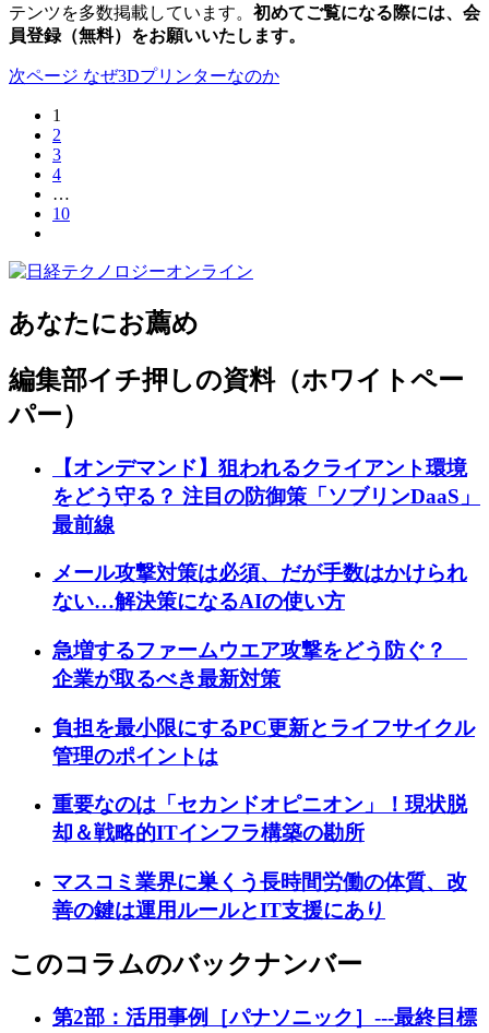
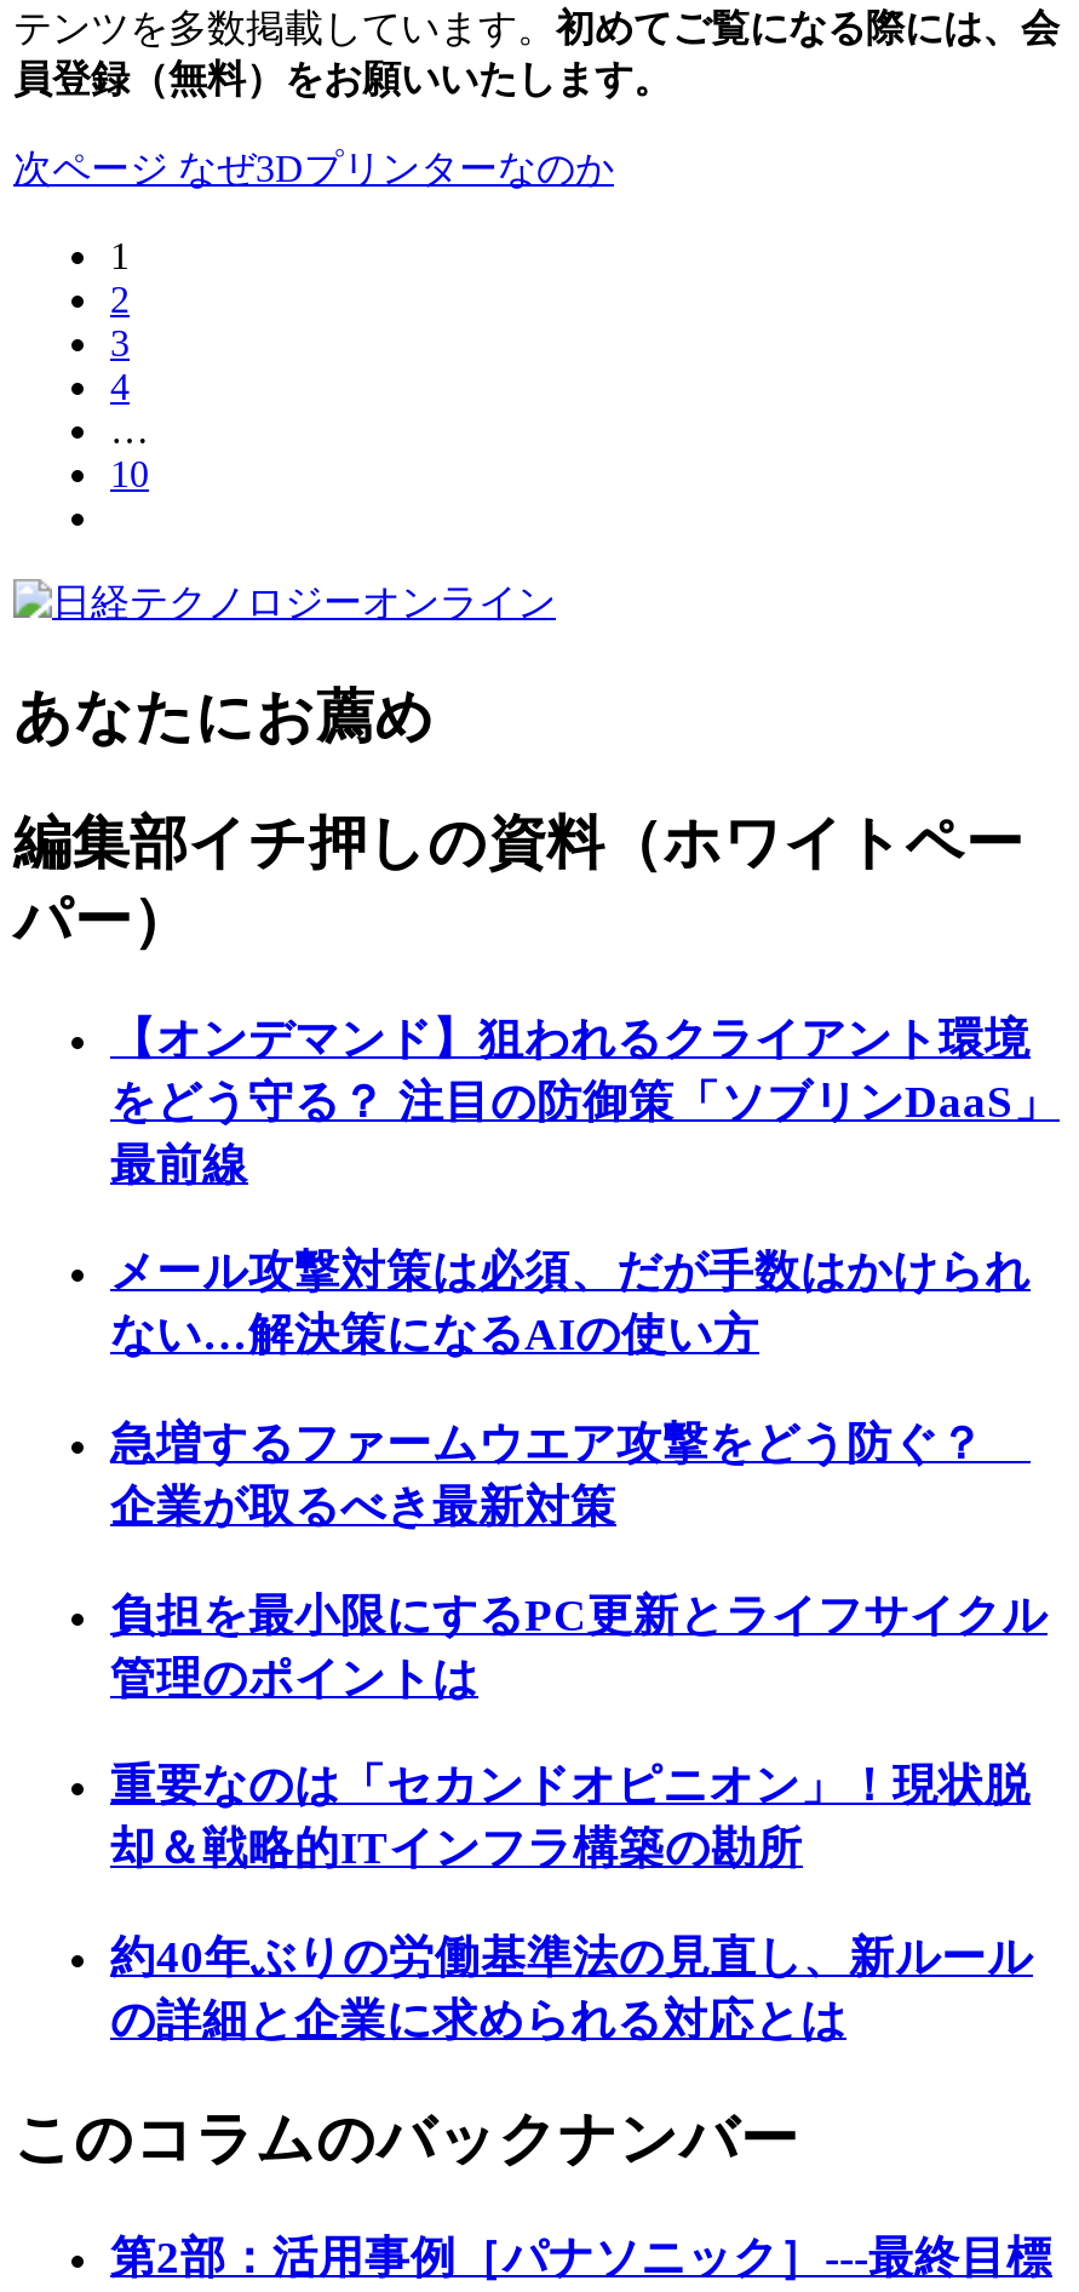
- マスコミ業界に巣くう長時間労働の体質、改
- 善の鍵は運用ルールとIT支援にあり
+ 約40年ぶりの労働基準法の見直し、新ルール
+ の詳細と企業に求められる対応とは
